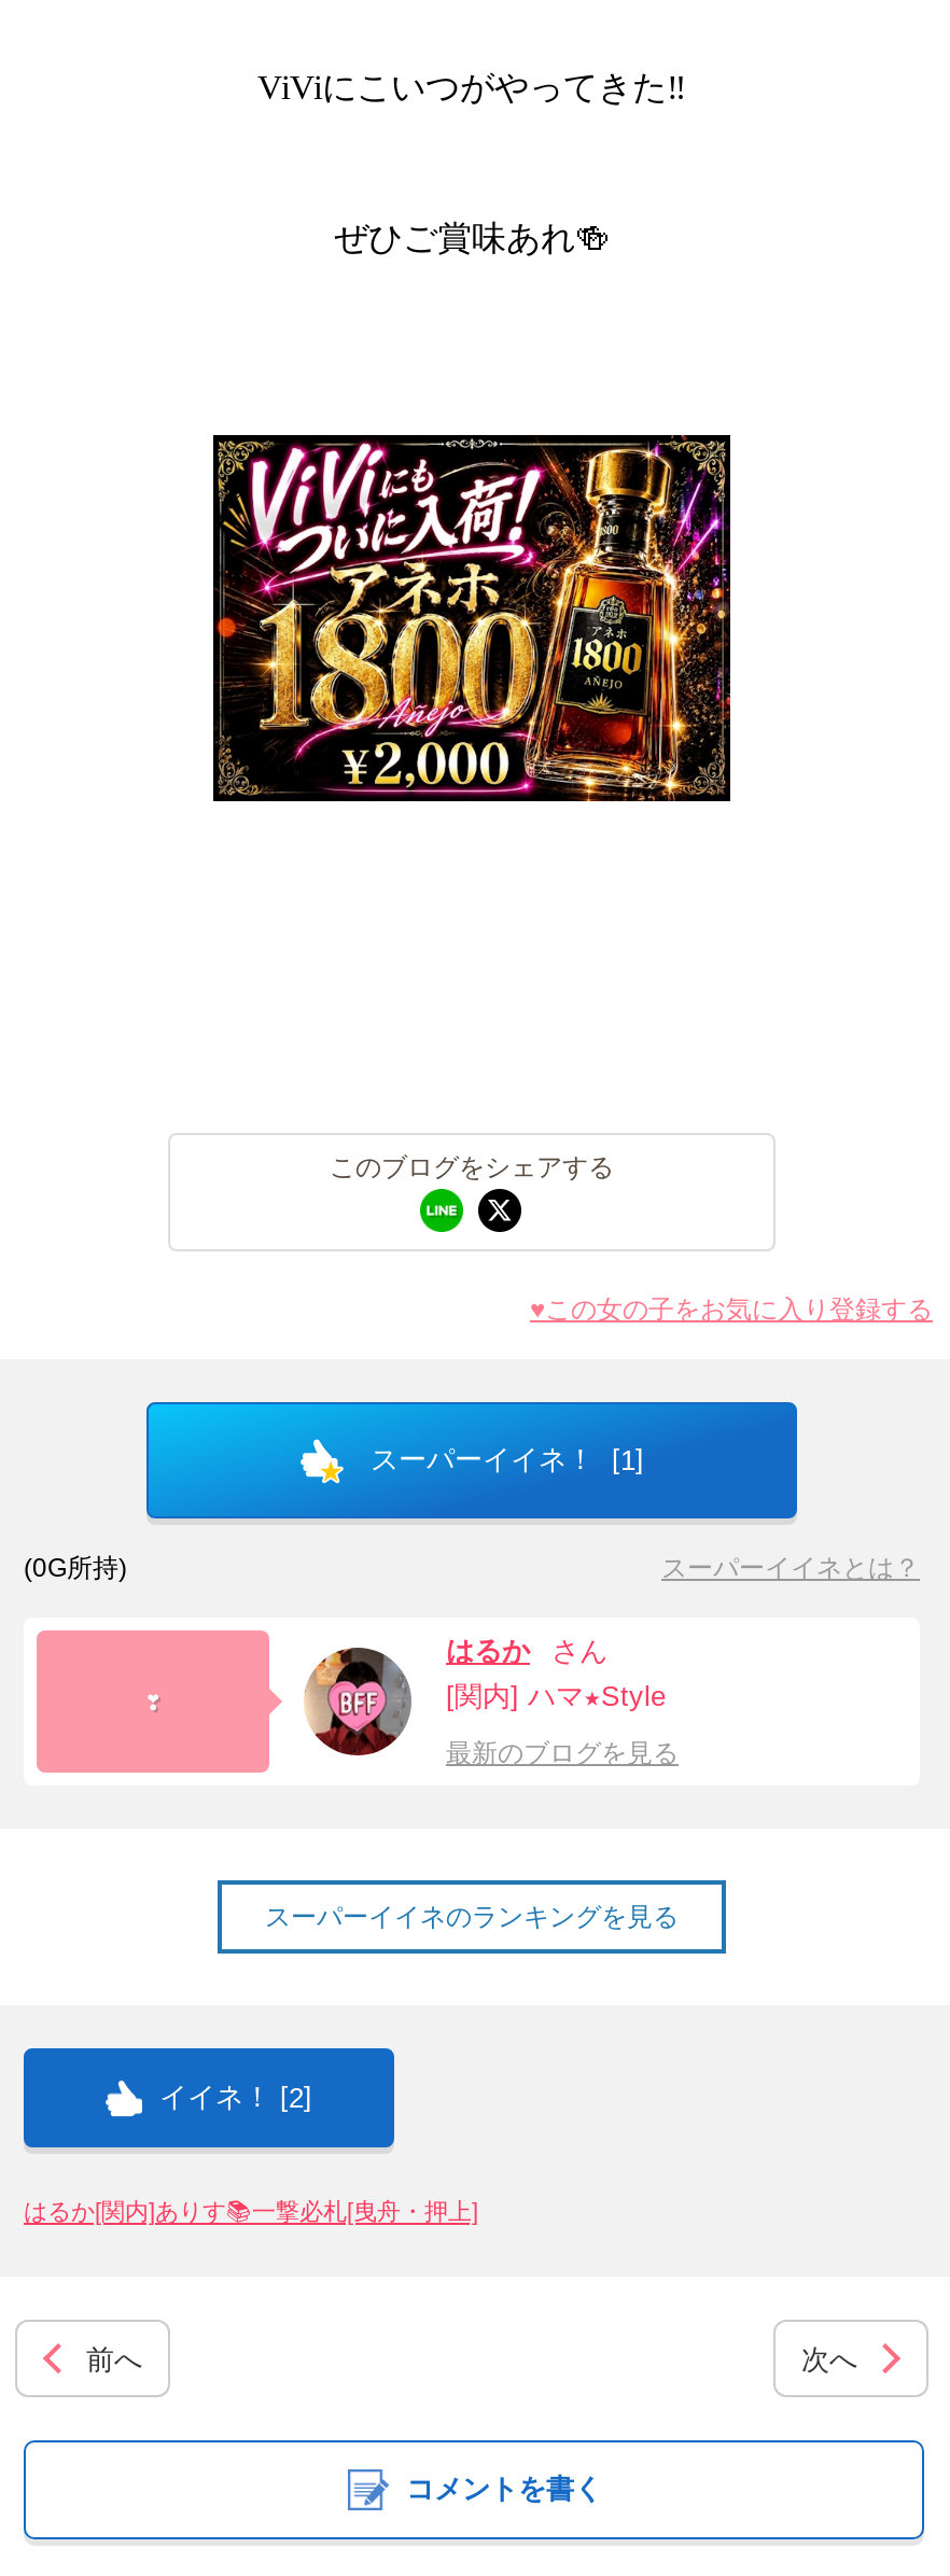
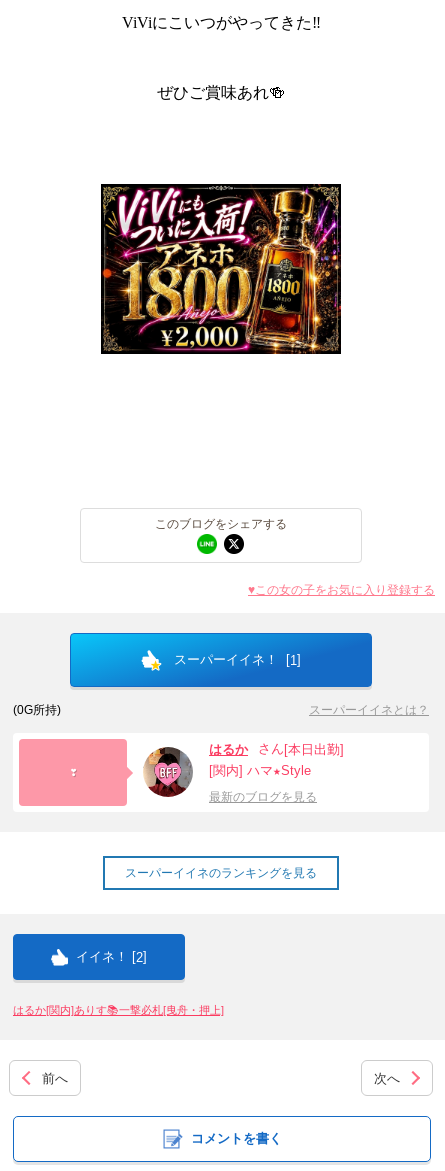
- さん
+ さん[本日出勤]
